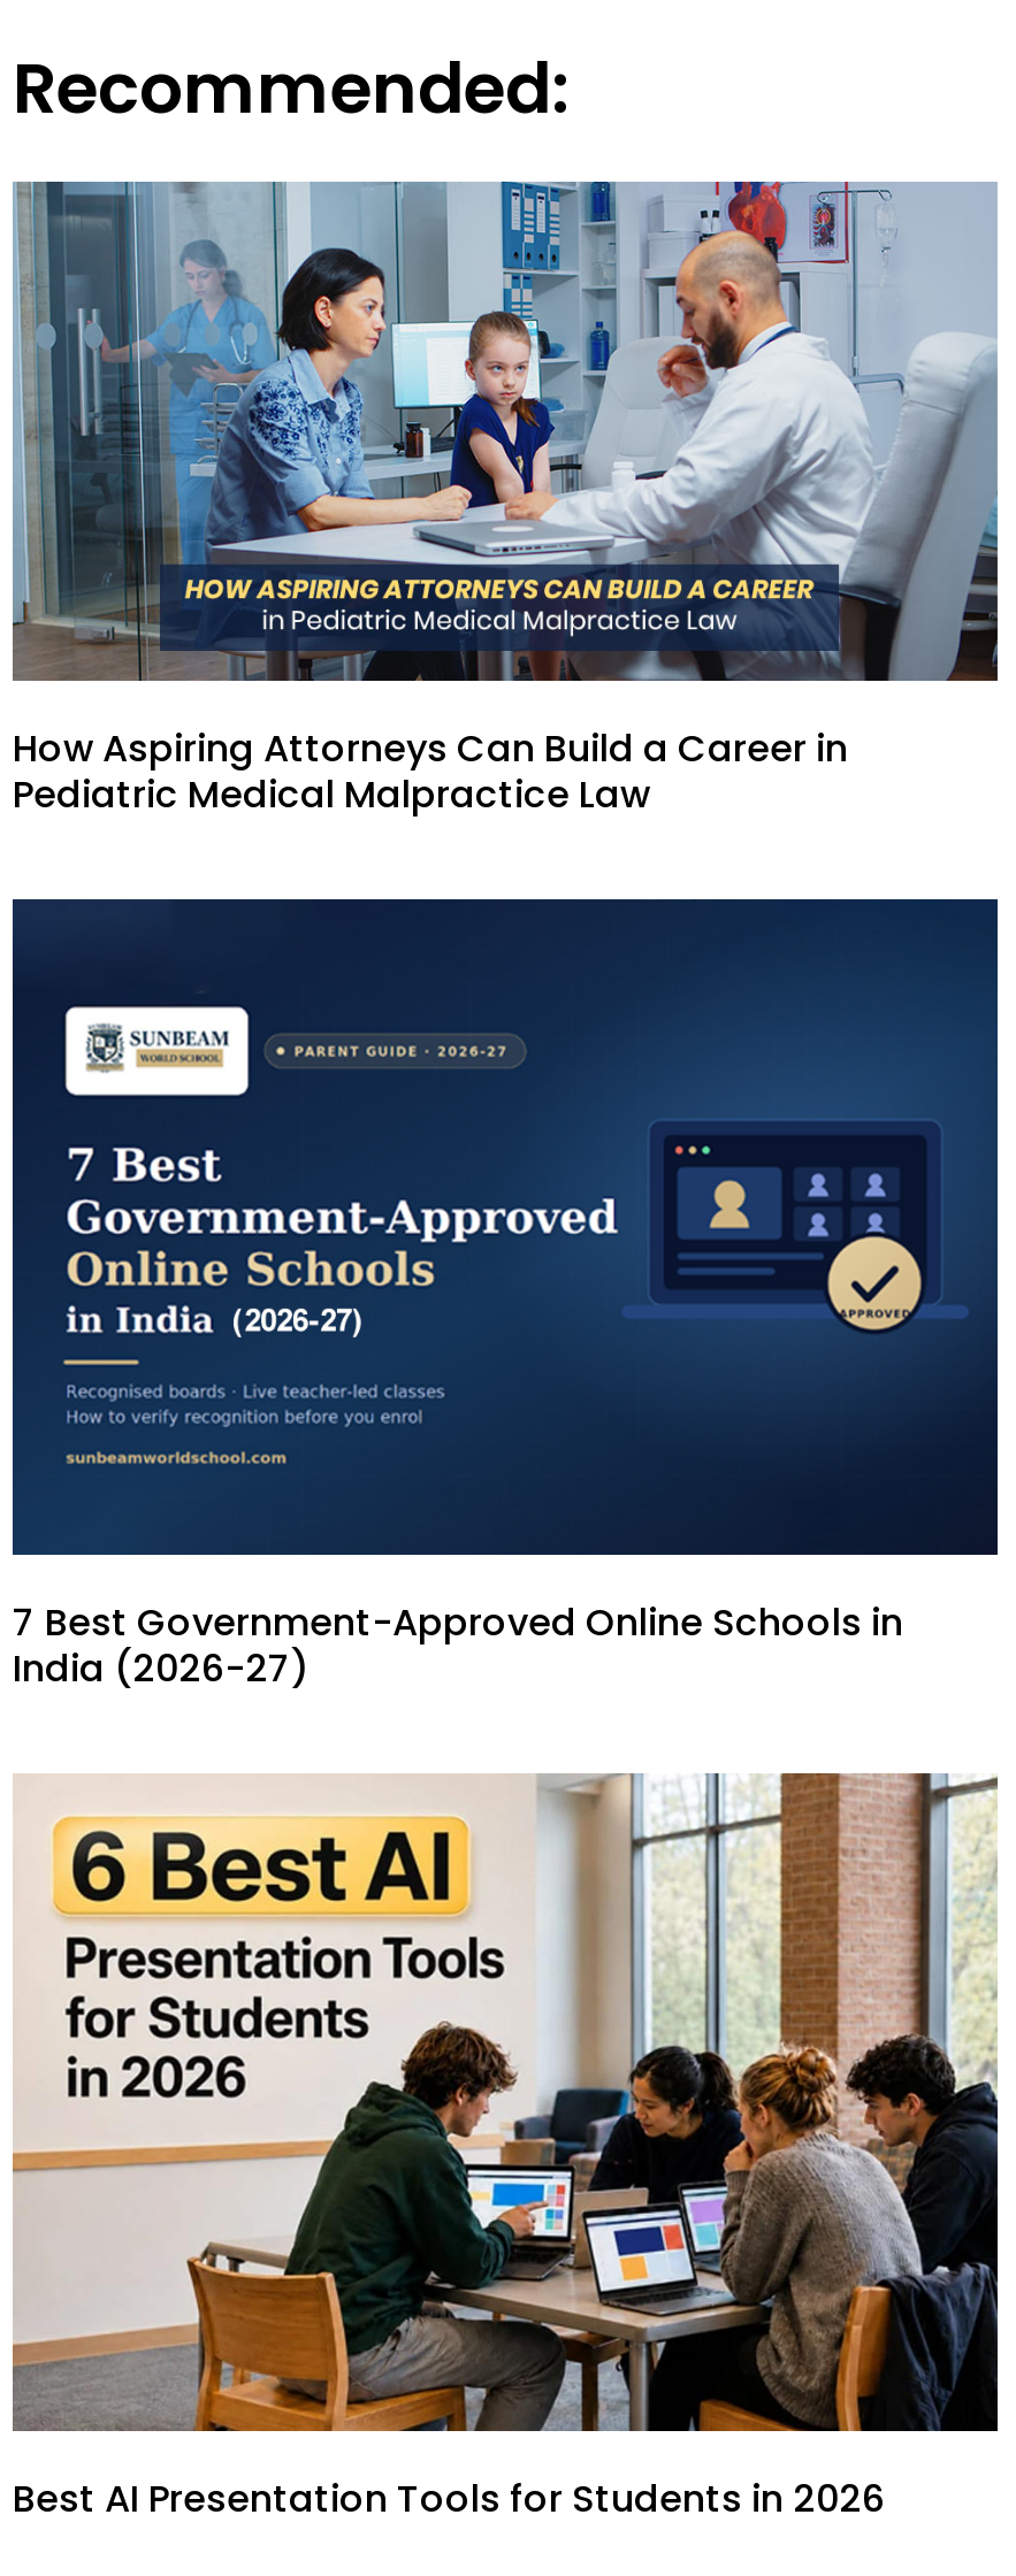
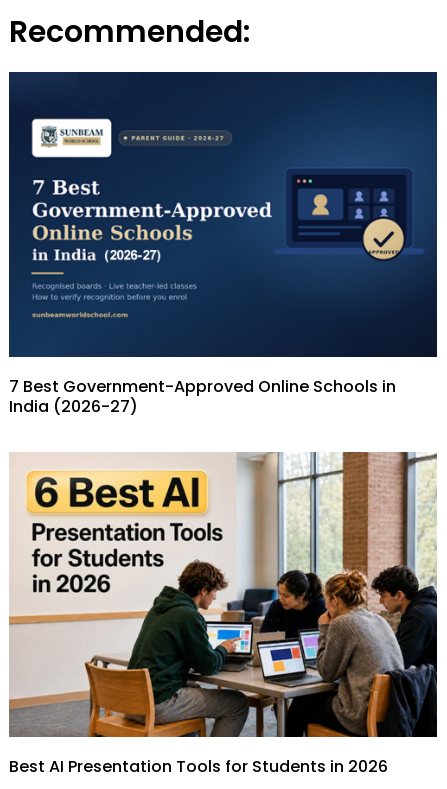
- [image]
- How Aspiring Attorneys Can Build a Career in
- Pediatric Medical Malpractice Law
